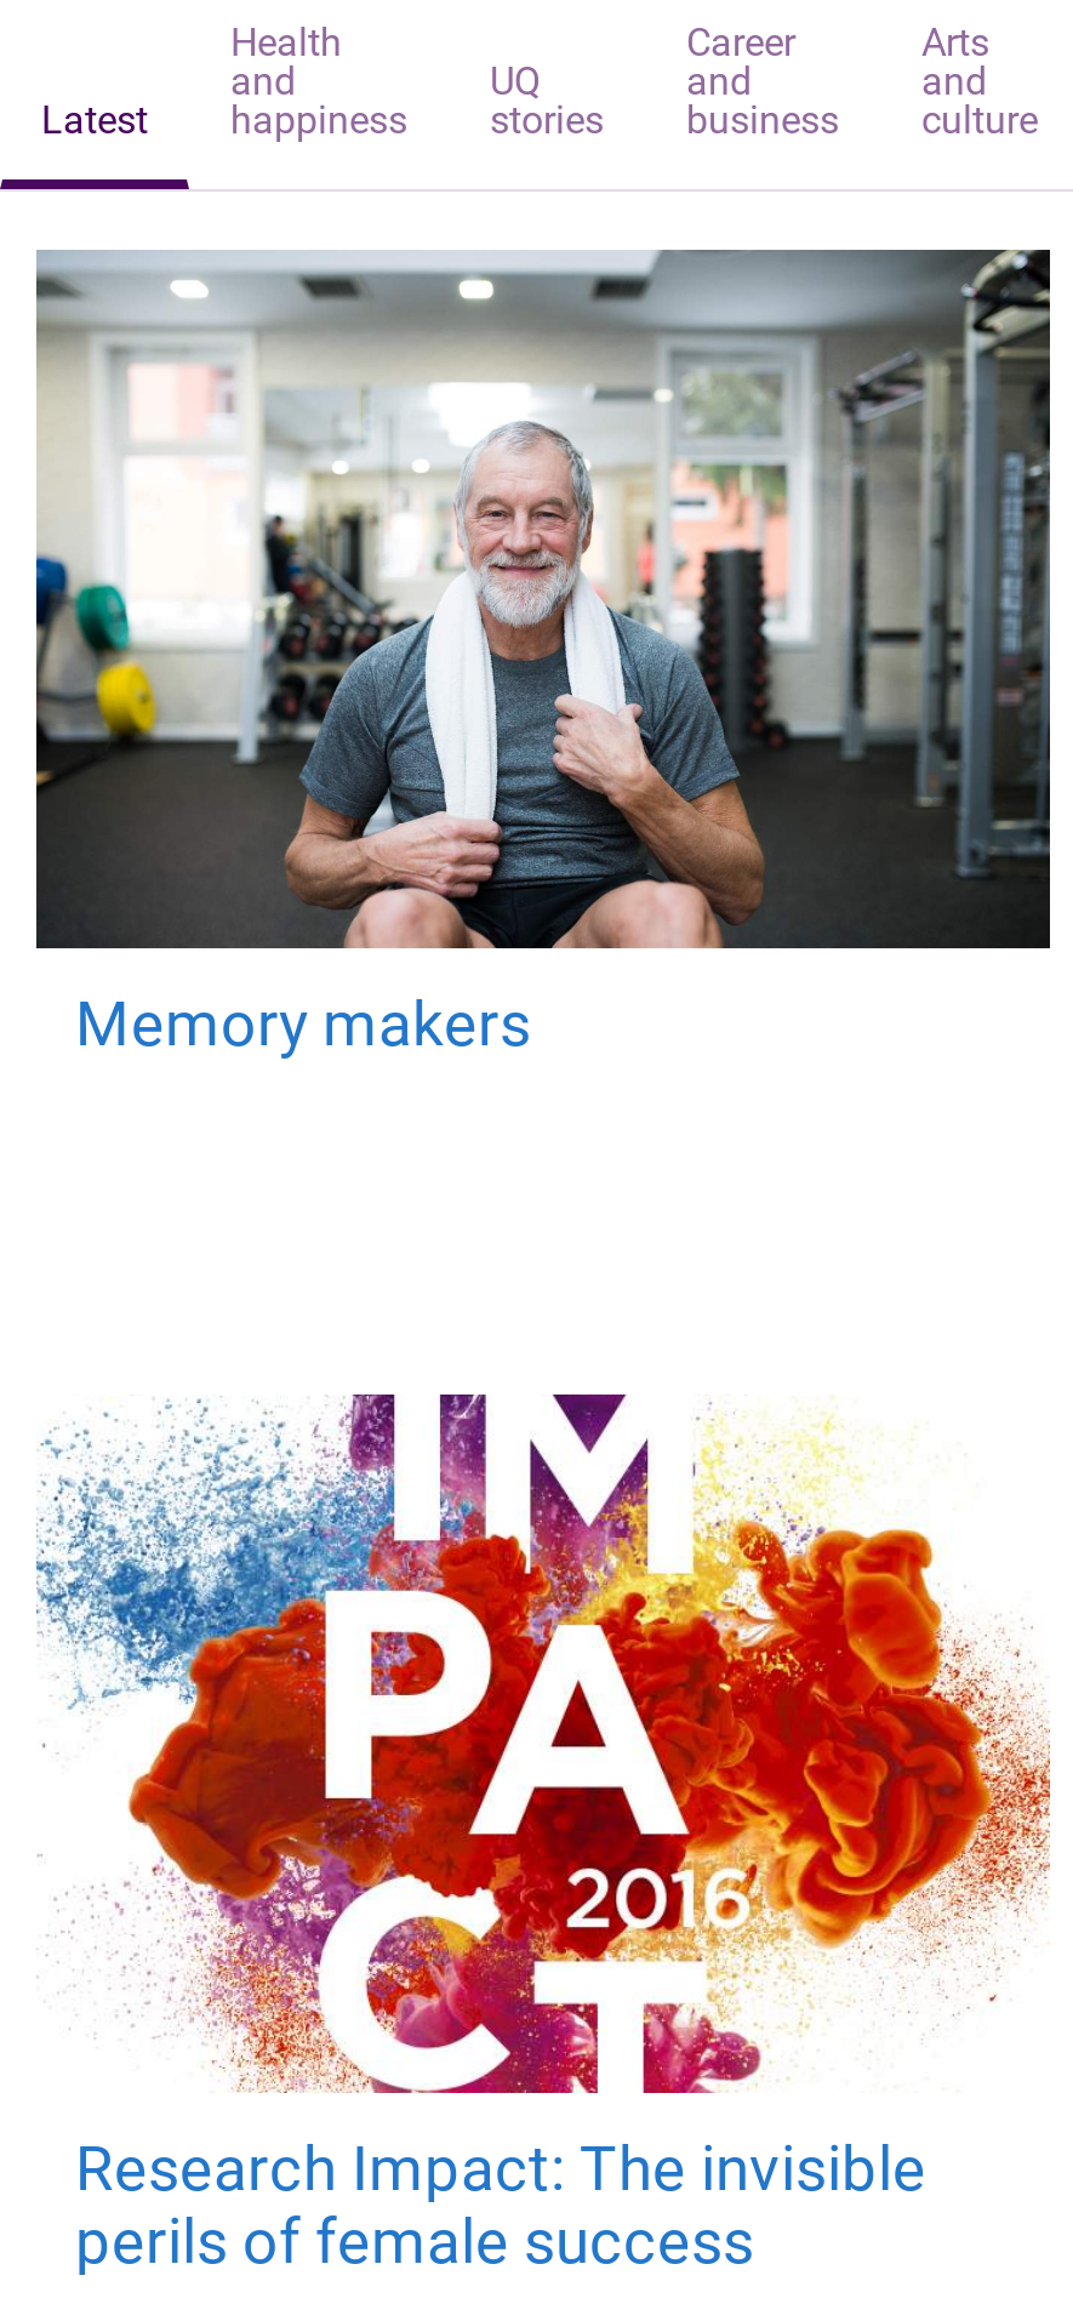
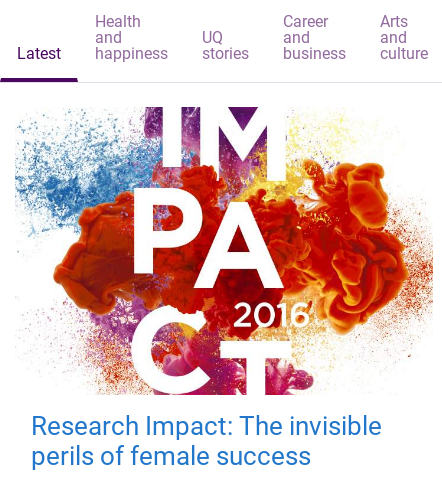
- [image]
- Memory makers
